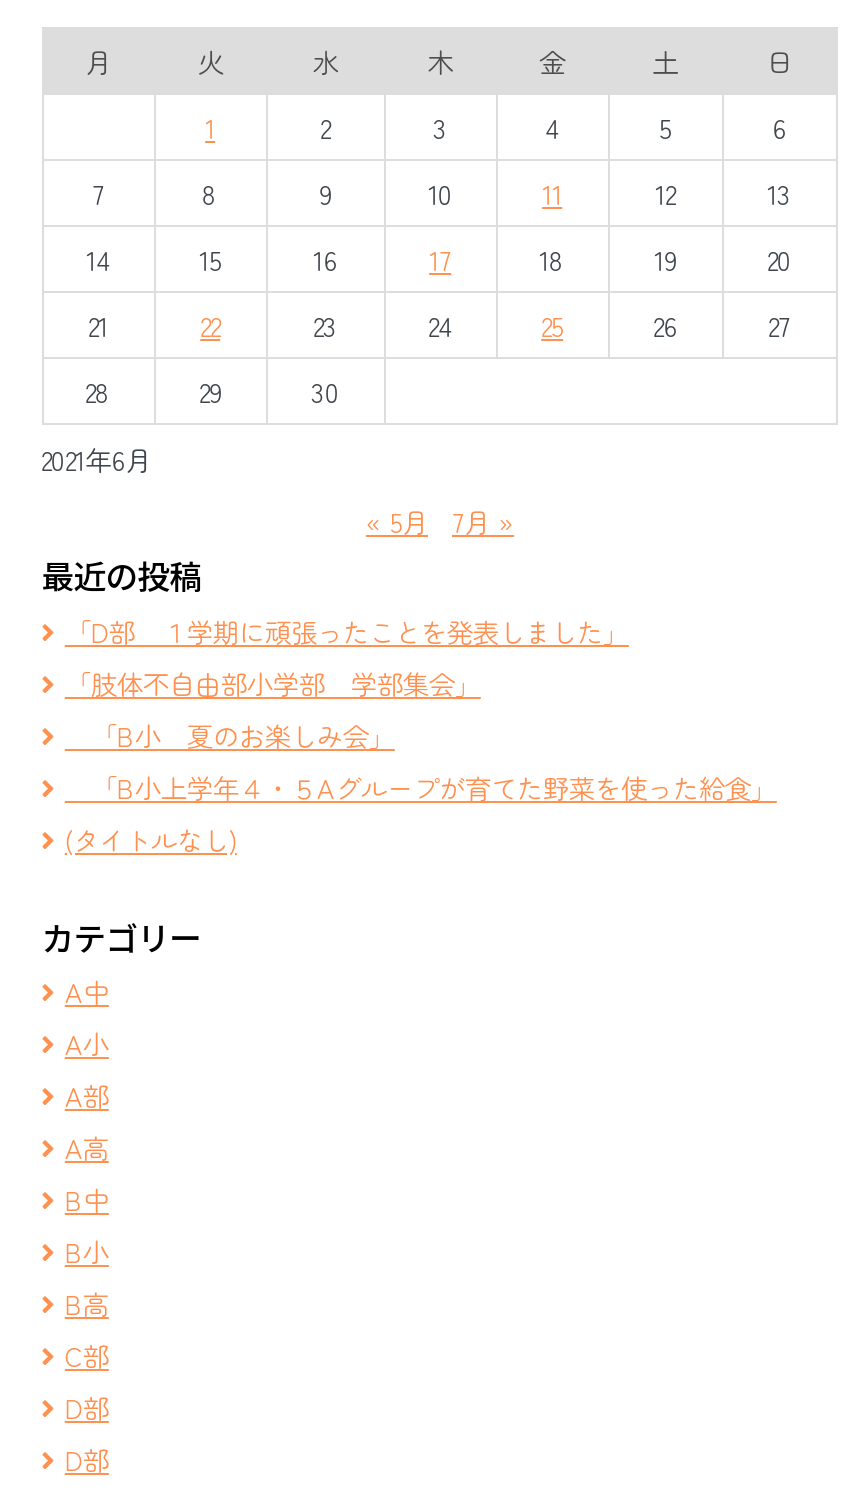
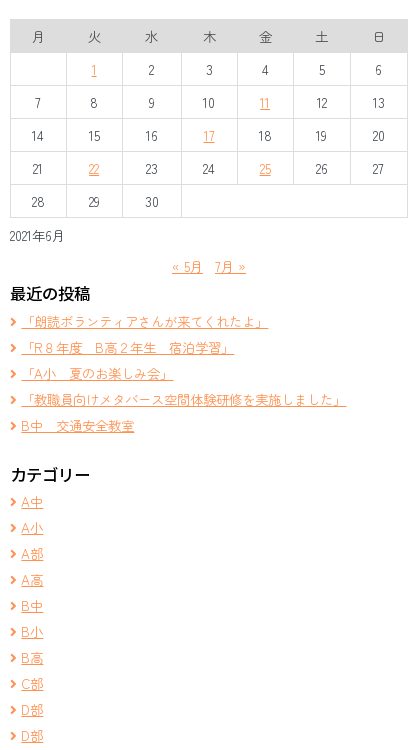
- 「D部 １学期に頑張ったことを発表しました」
- 「肢体不自由部小学部 学部集会」
- 「B小 夏のお楽しみ会」
- 「B小上学年４・５Aグループが育てた野菜を使った給食」
- (タイトルなし)
+ 「朗読ボランティアさんが来てくれたよ」
+ 「R８年度 B高２年生 宿泊学習」
+ 「A小 夏のお楽しみ会」
+ 「教職員向けメタバース空間体験研修を実施しました」
+ B中 交通安全教室
